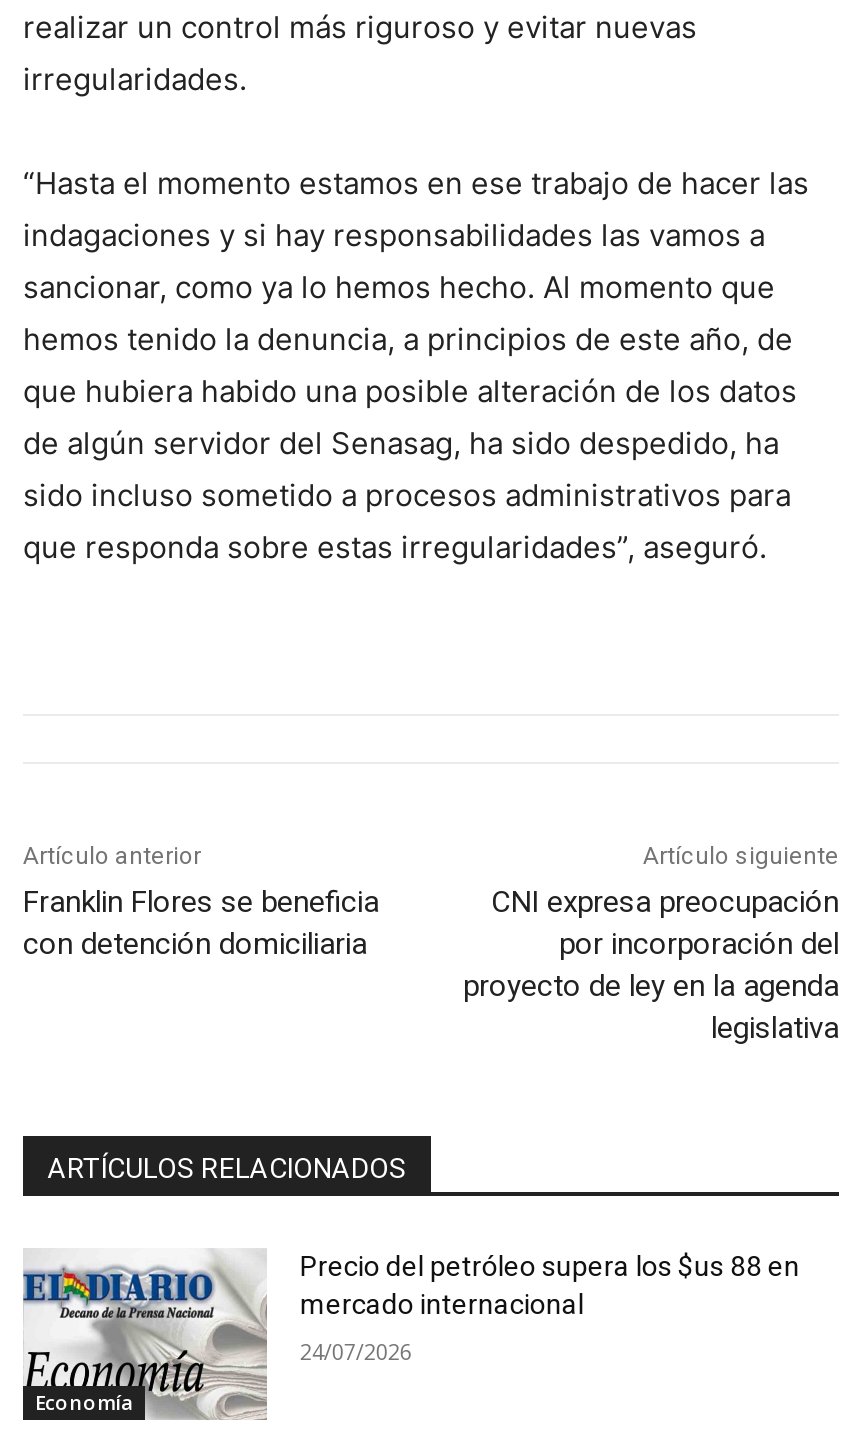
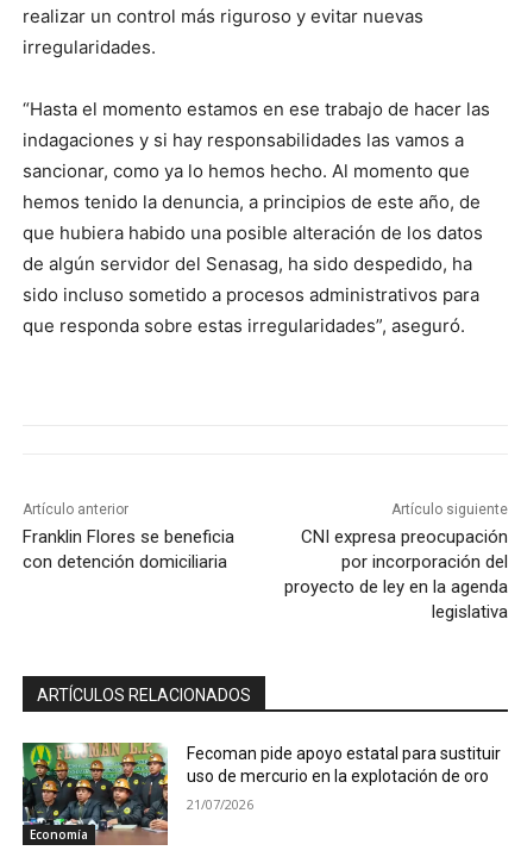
- [image]
- Precio del petróleo supera los $us 88 en
- mercado internacional
+ [image]
+ Fecoman pide apoyo estatal para sustituir
+ uso de mercurio en la explotación de oro

- 24/07/2026
+ 21/07/2026
